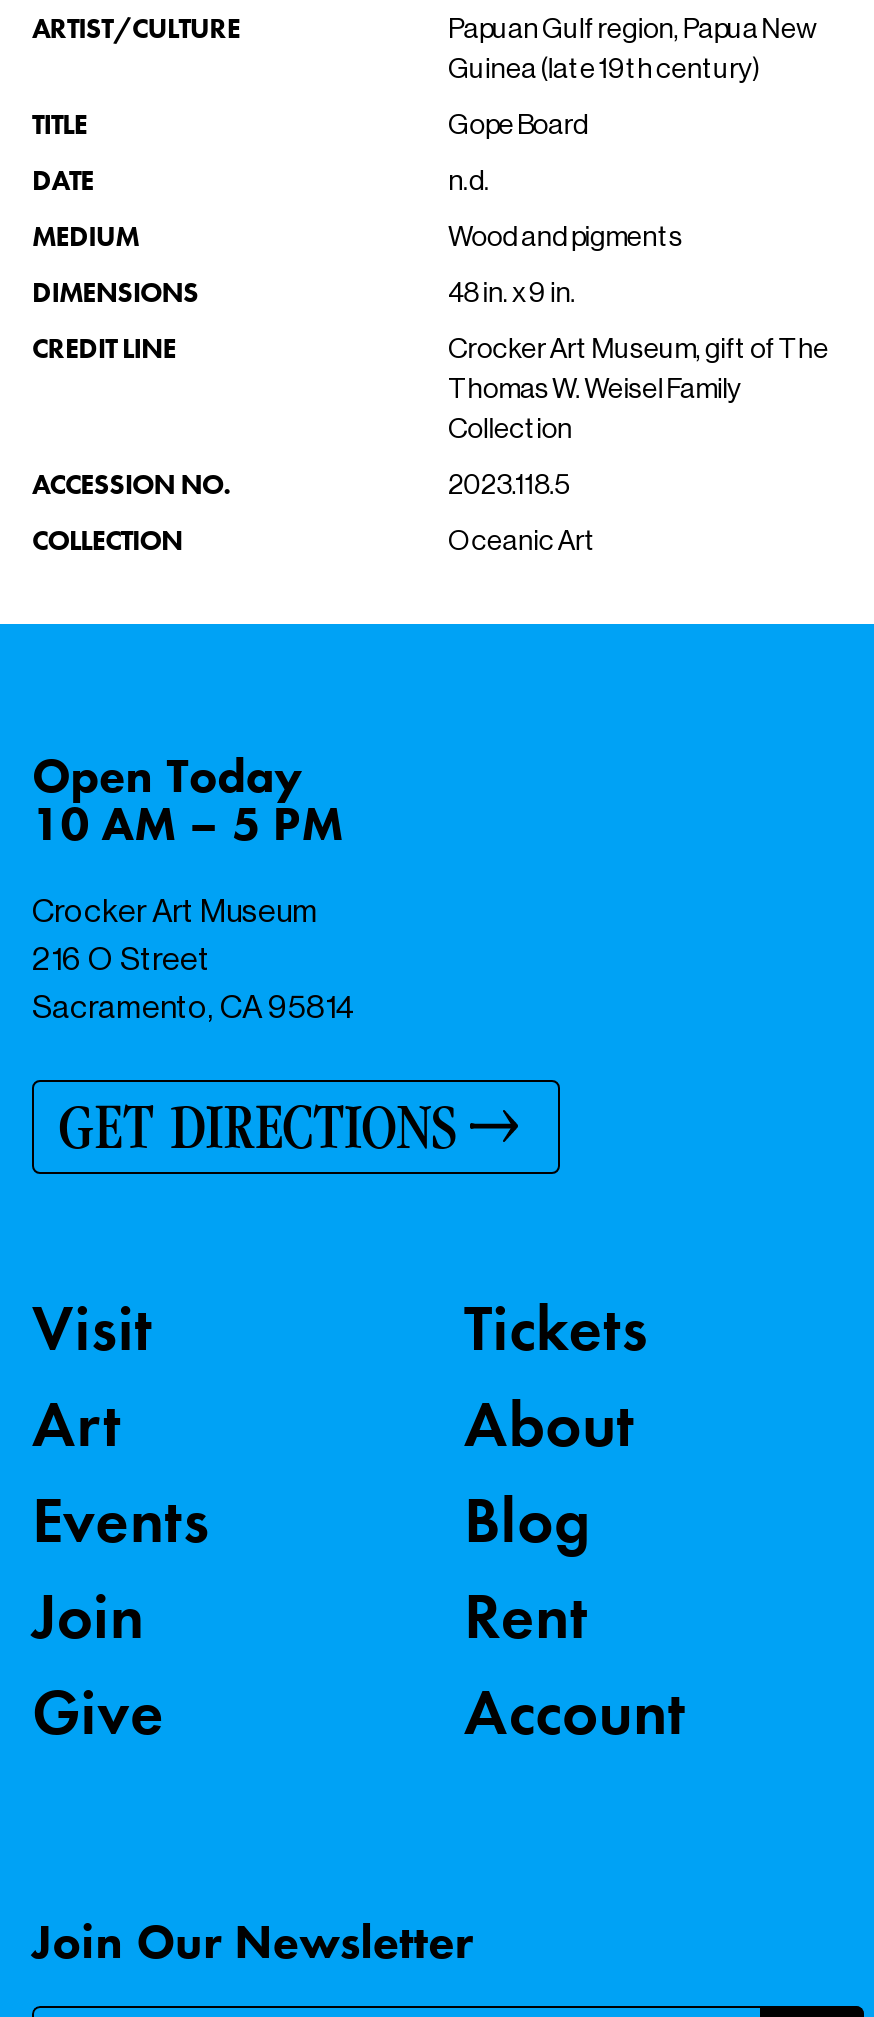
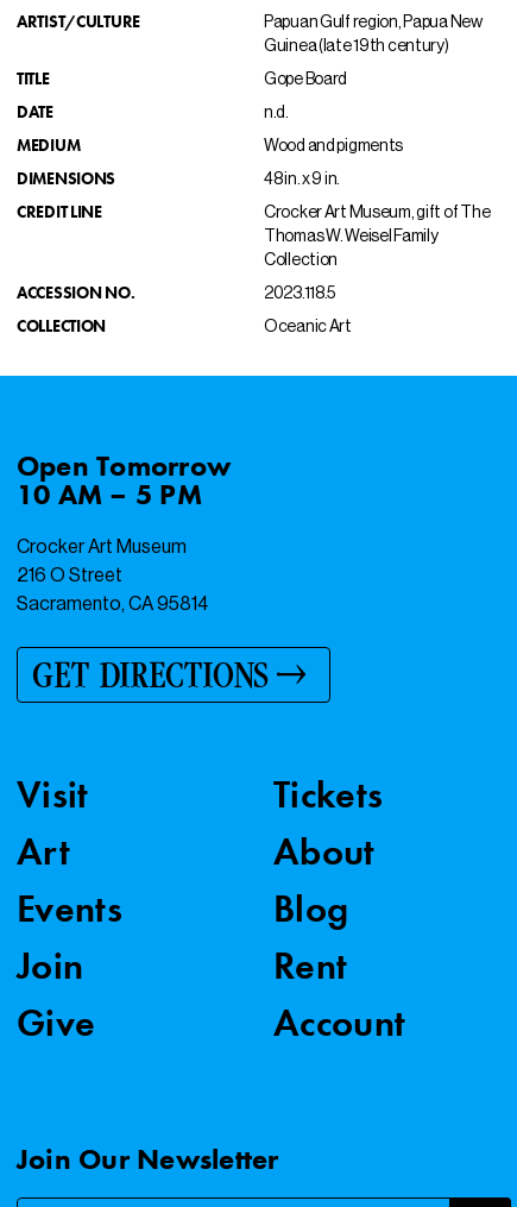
- Open Today
+ Open Tomorrow
